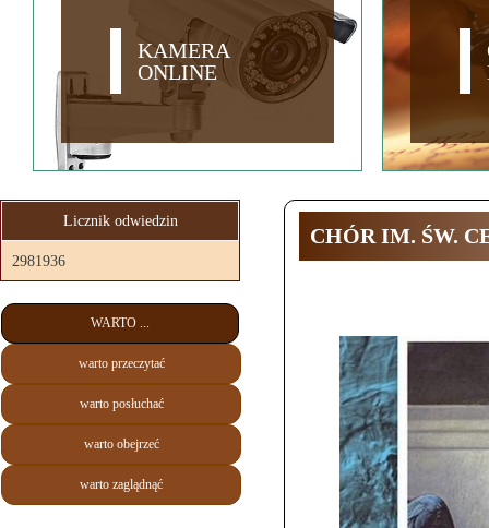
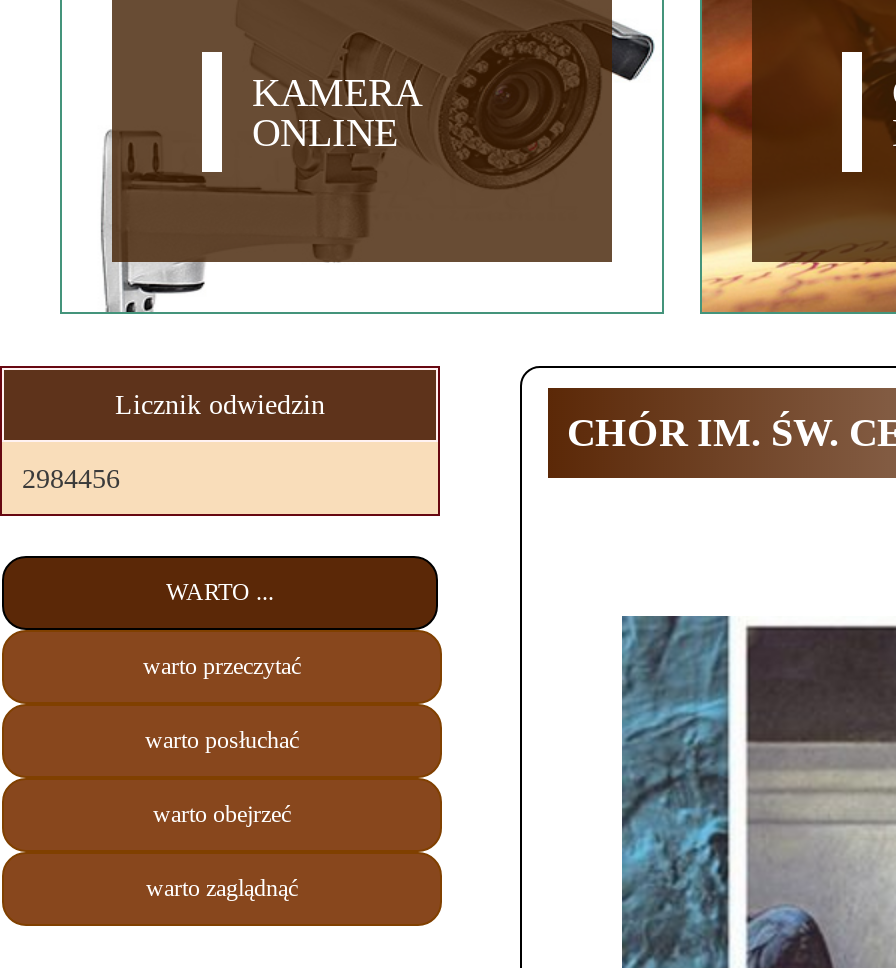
- 2981936
+ 2984456
